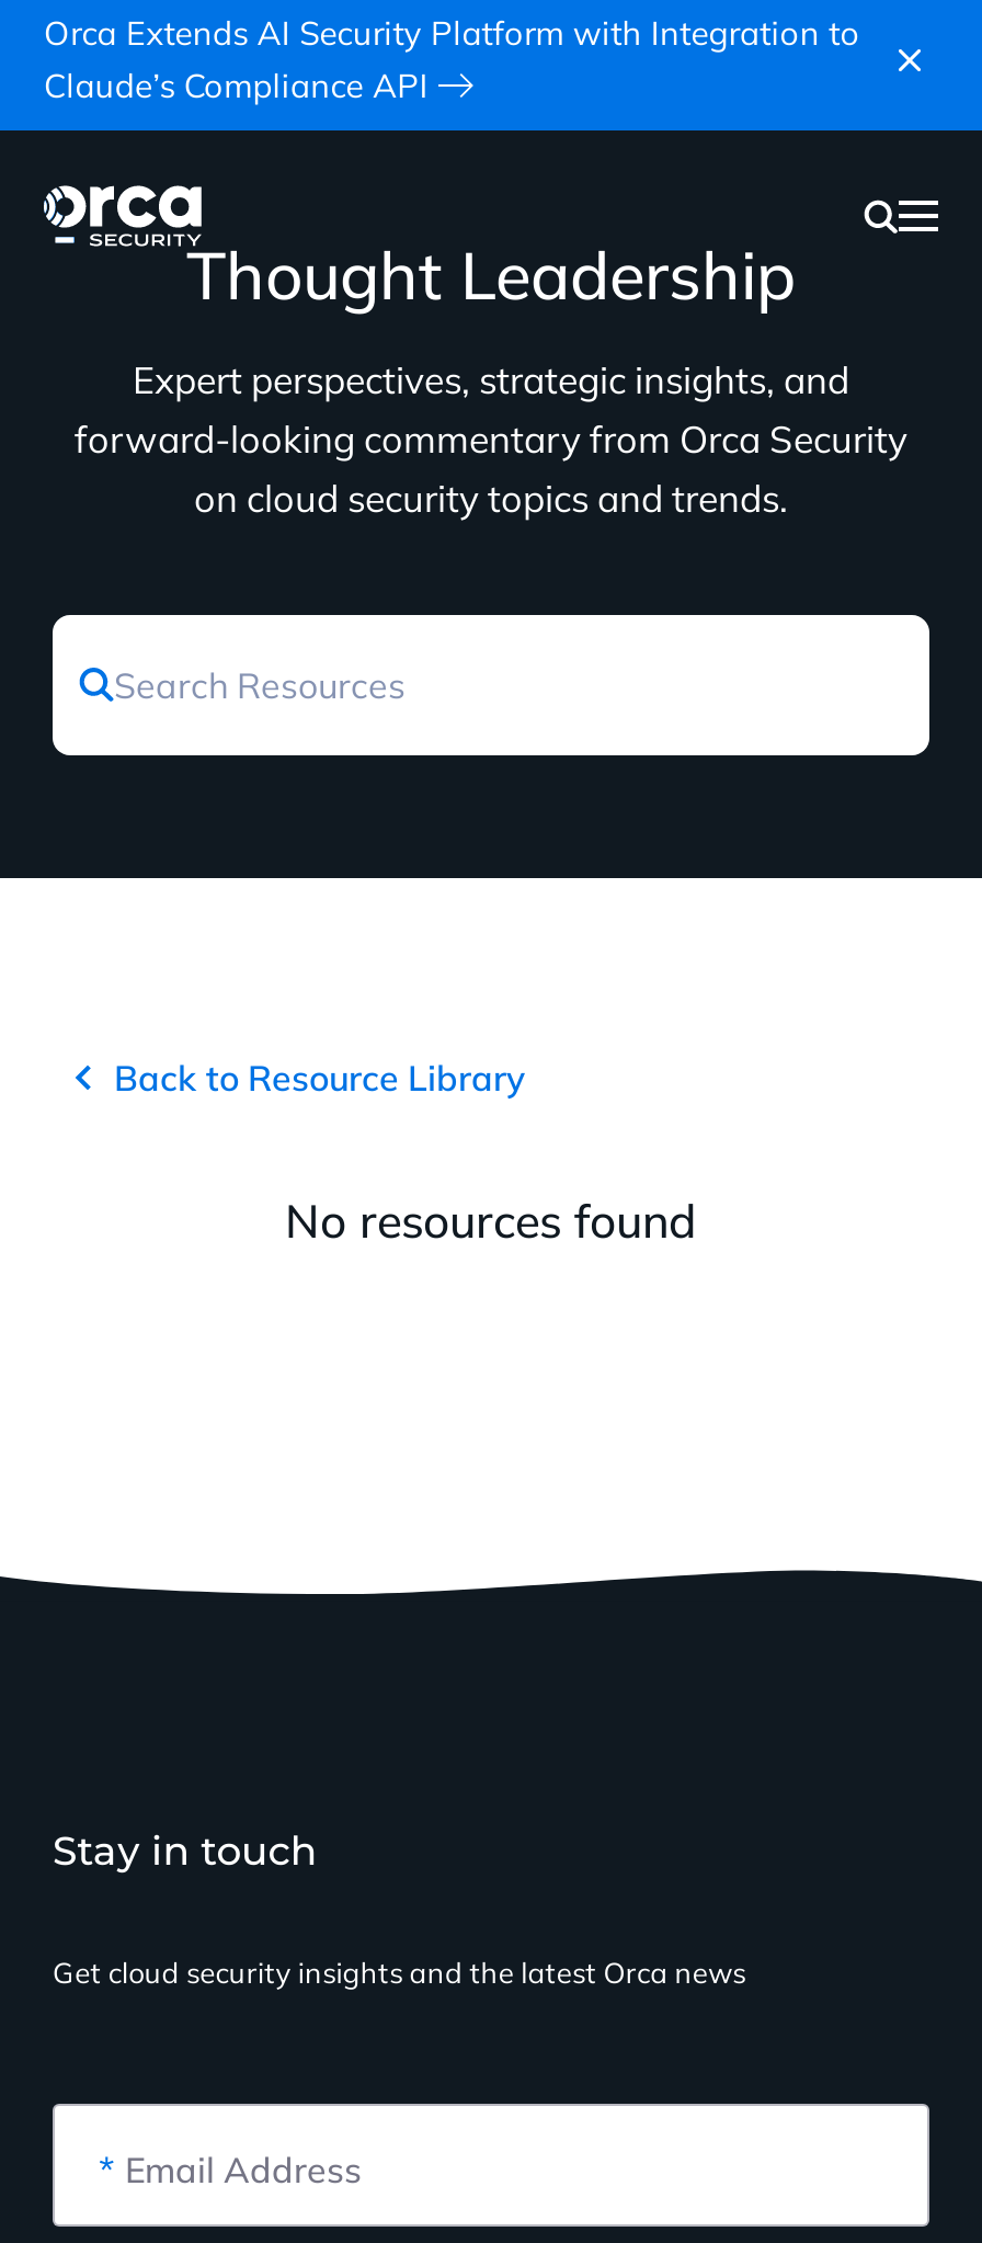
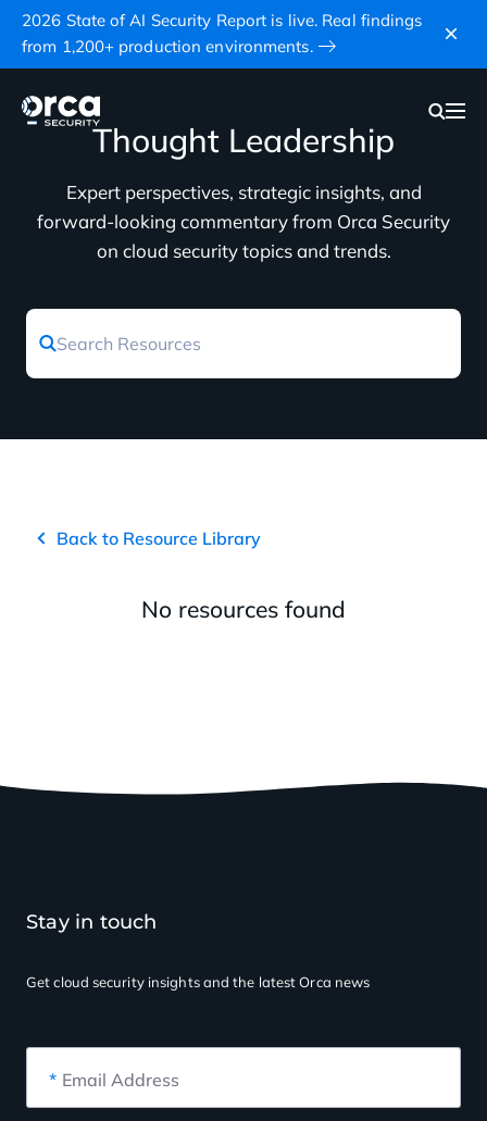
- Orca Extends AI Security Platform with Integration to
- Claude’s Compliance API
+ 2026 State of AI Security Report is live. Real findings
+ from 1,200+ production environments.
